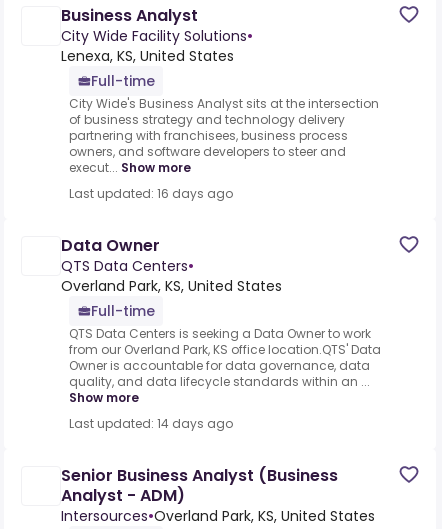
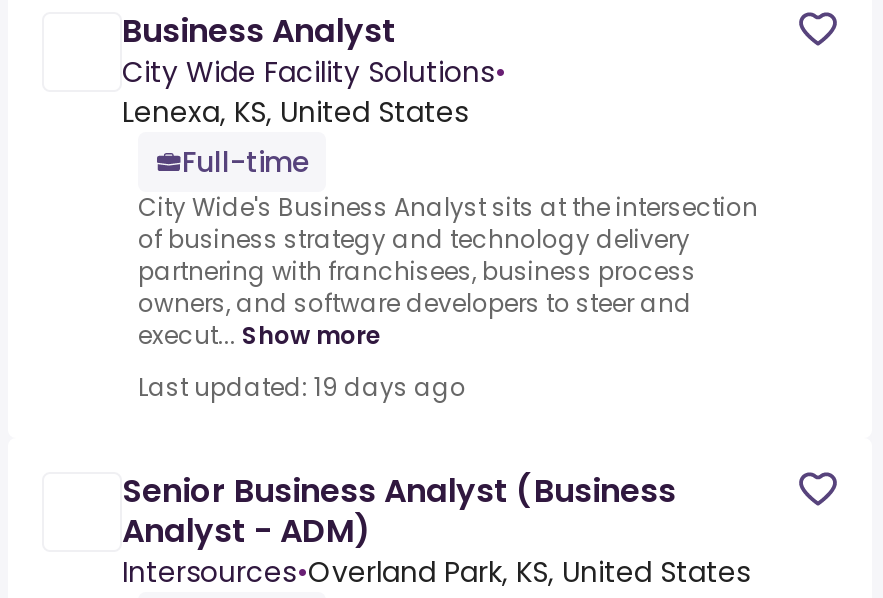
- Last updated: 16 days ago
- Data Owner
- QTS Data Centers•
- Overland Park, KS, United States
- Full-time
- QTS Data Centers is seeking a Data Owner to work
- from our Overland Park, KS office location.QTS' Data
- Owner is accountable for data governance, data
- quality, and data lifecycle standards within an ...
- Show more
- Last updated: 14 days ago
+ Last updated: 19 days ago
